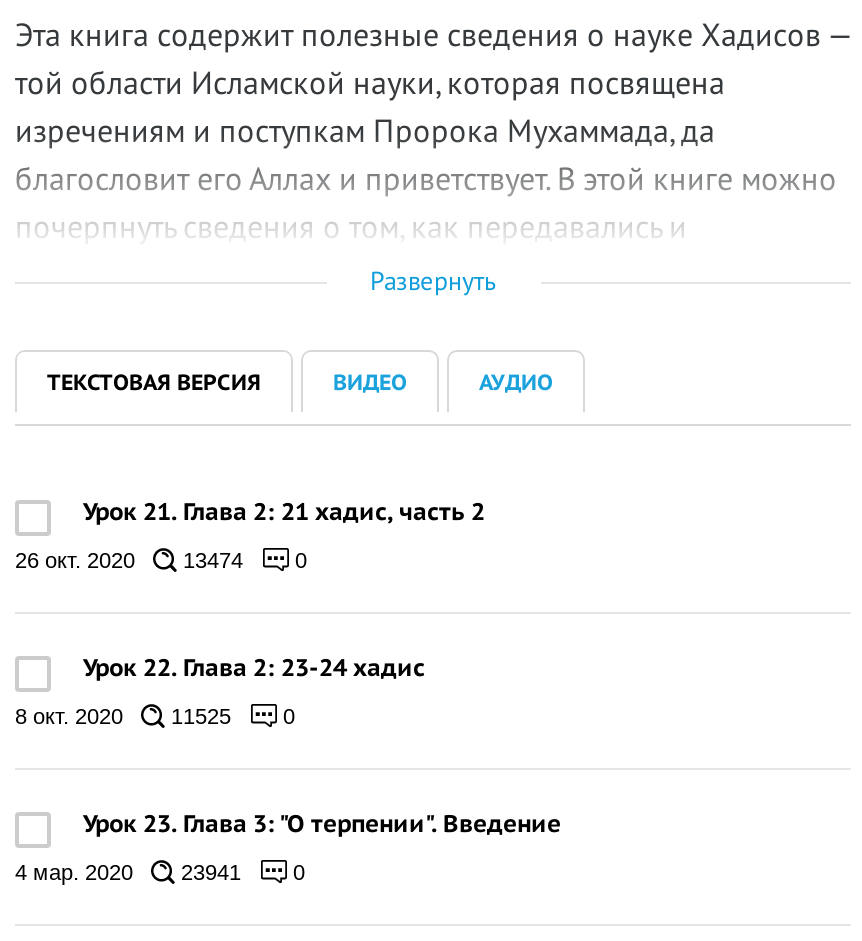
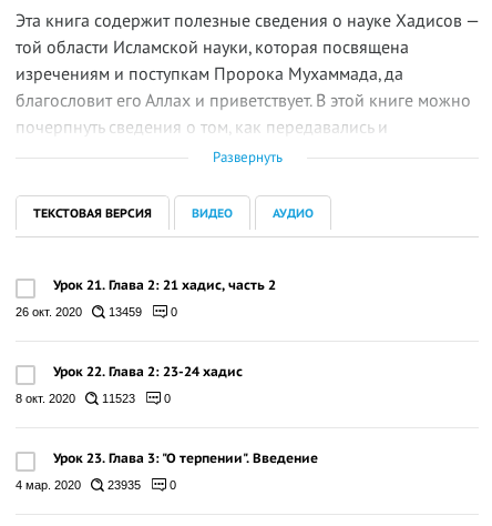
- 13474
+ 13459

- 11525
+ 11523

- 23941
+ 23935
